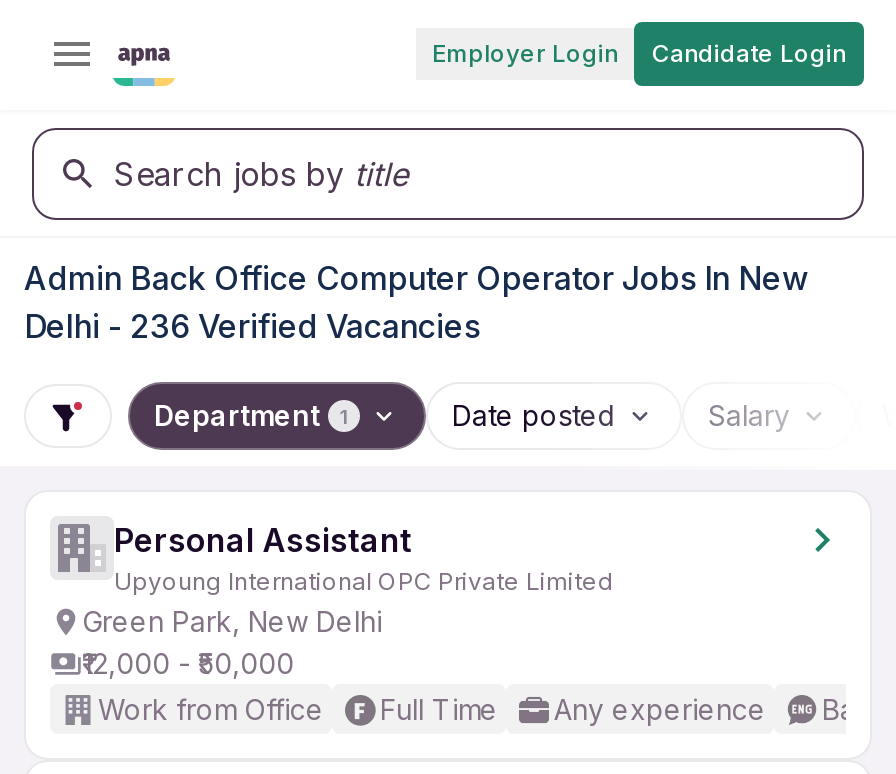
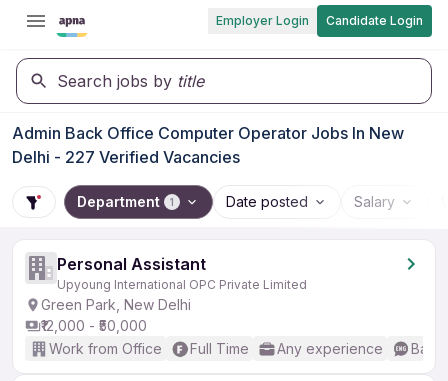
- Delhi - 236 Verified Vacancies
+ Delhi - 227 Verified Vacancies
